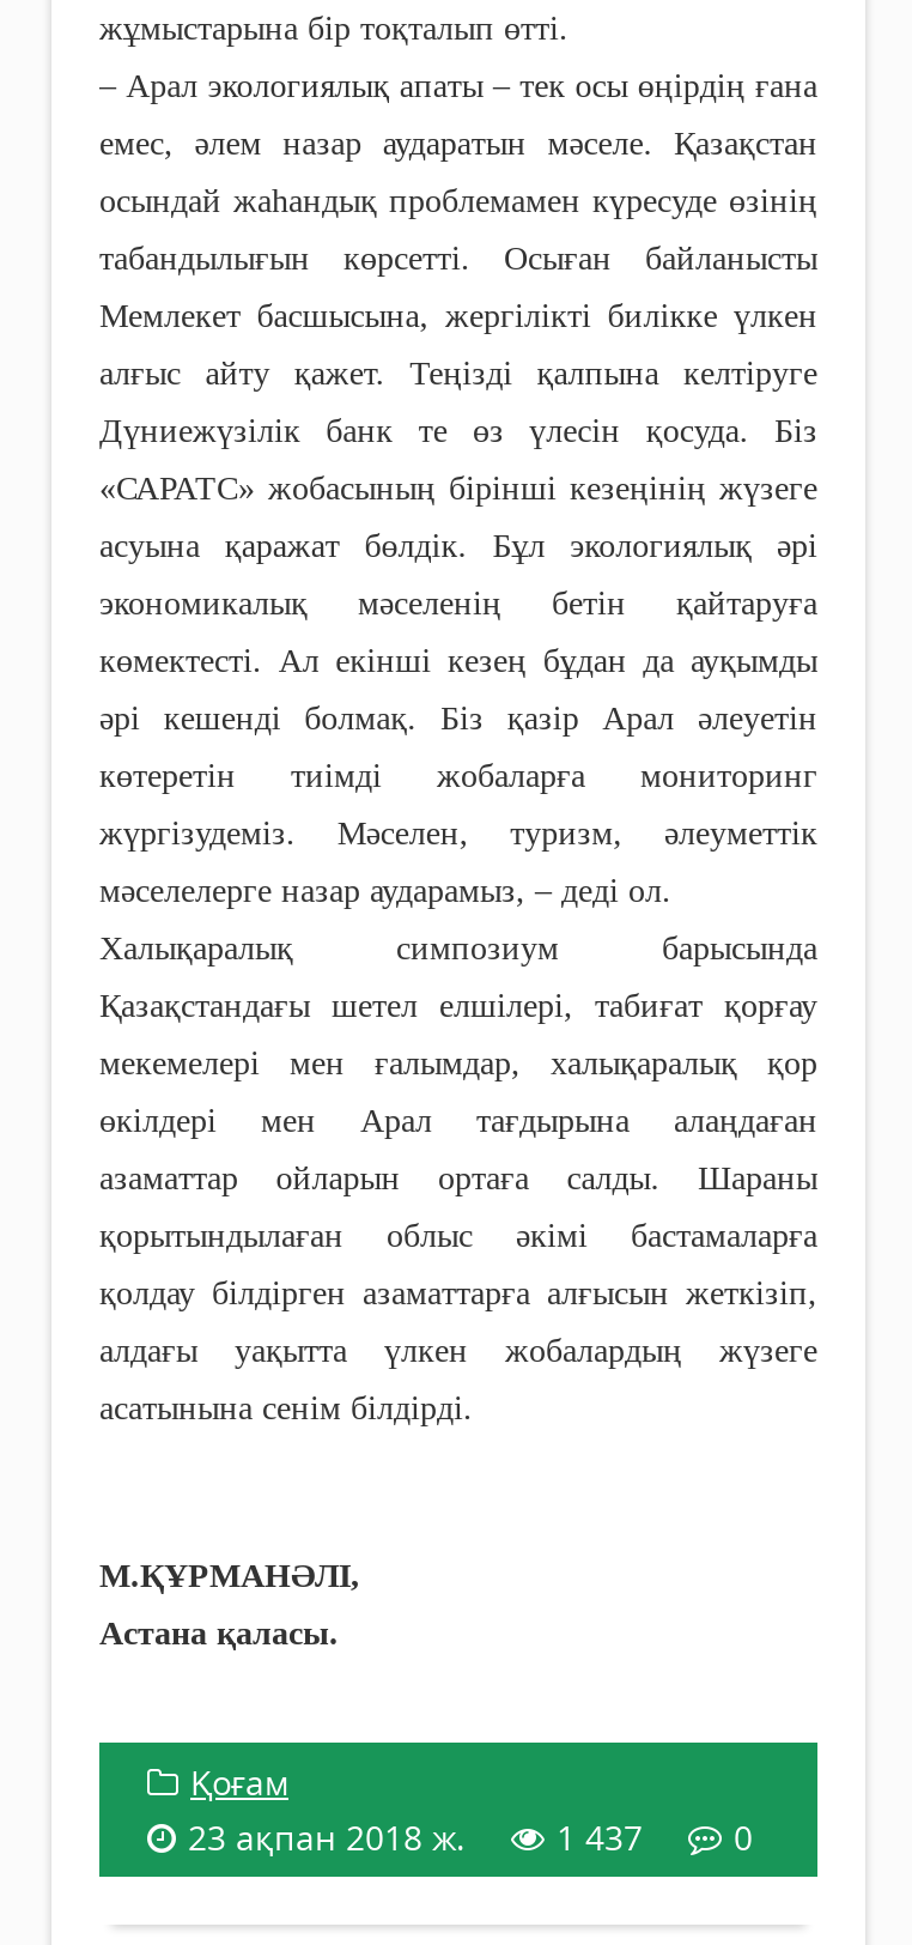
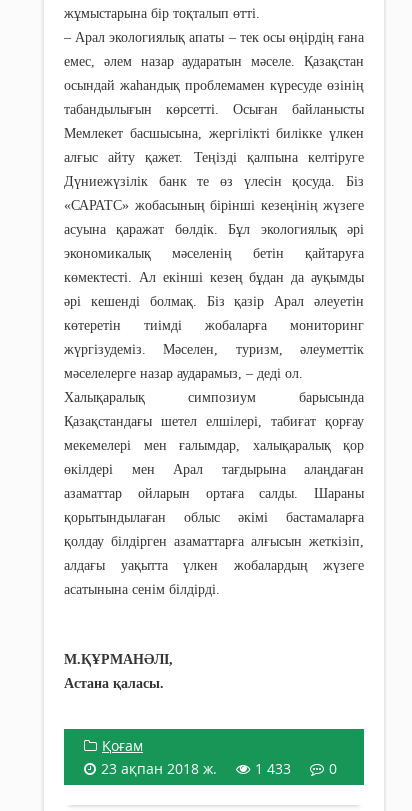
- 23 ақпан 2018 ж. 1 437 0
+ 23 ақпан 2018 ж. 1 433 0
